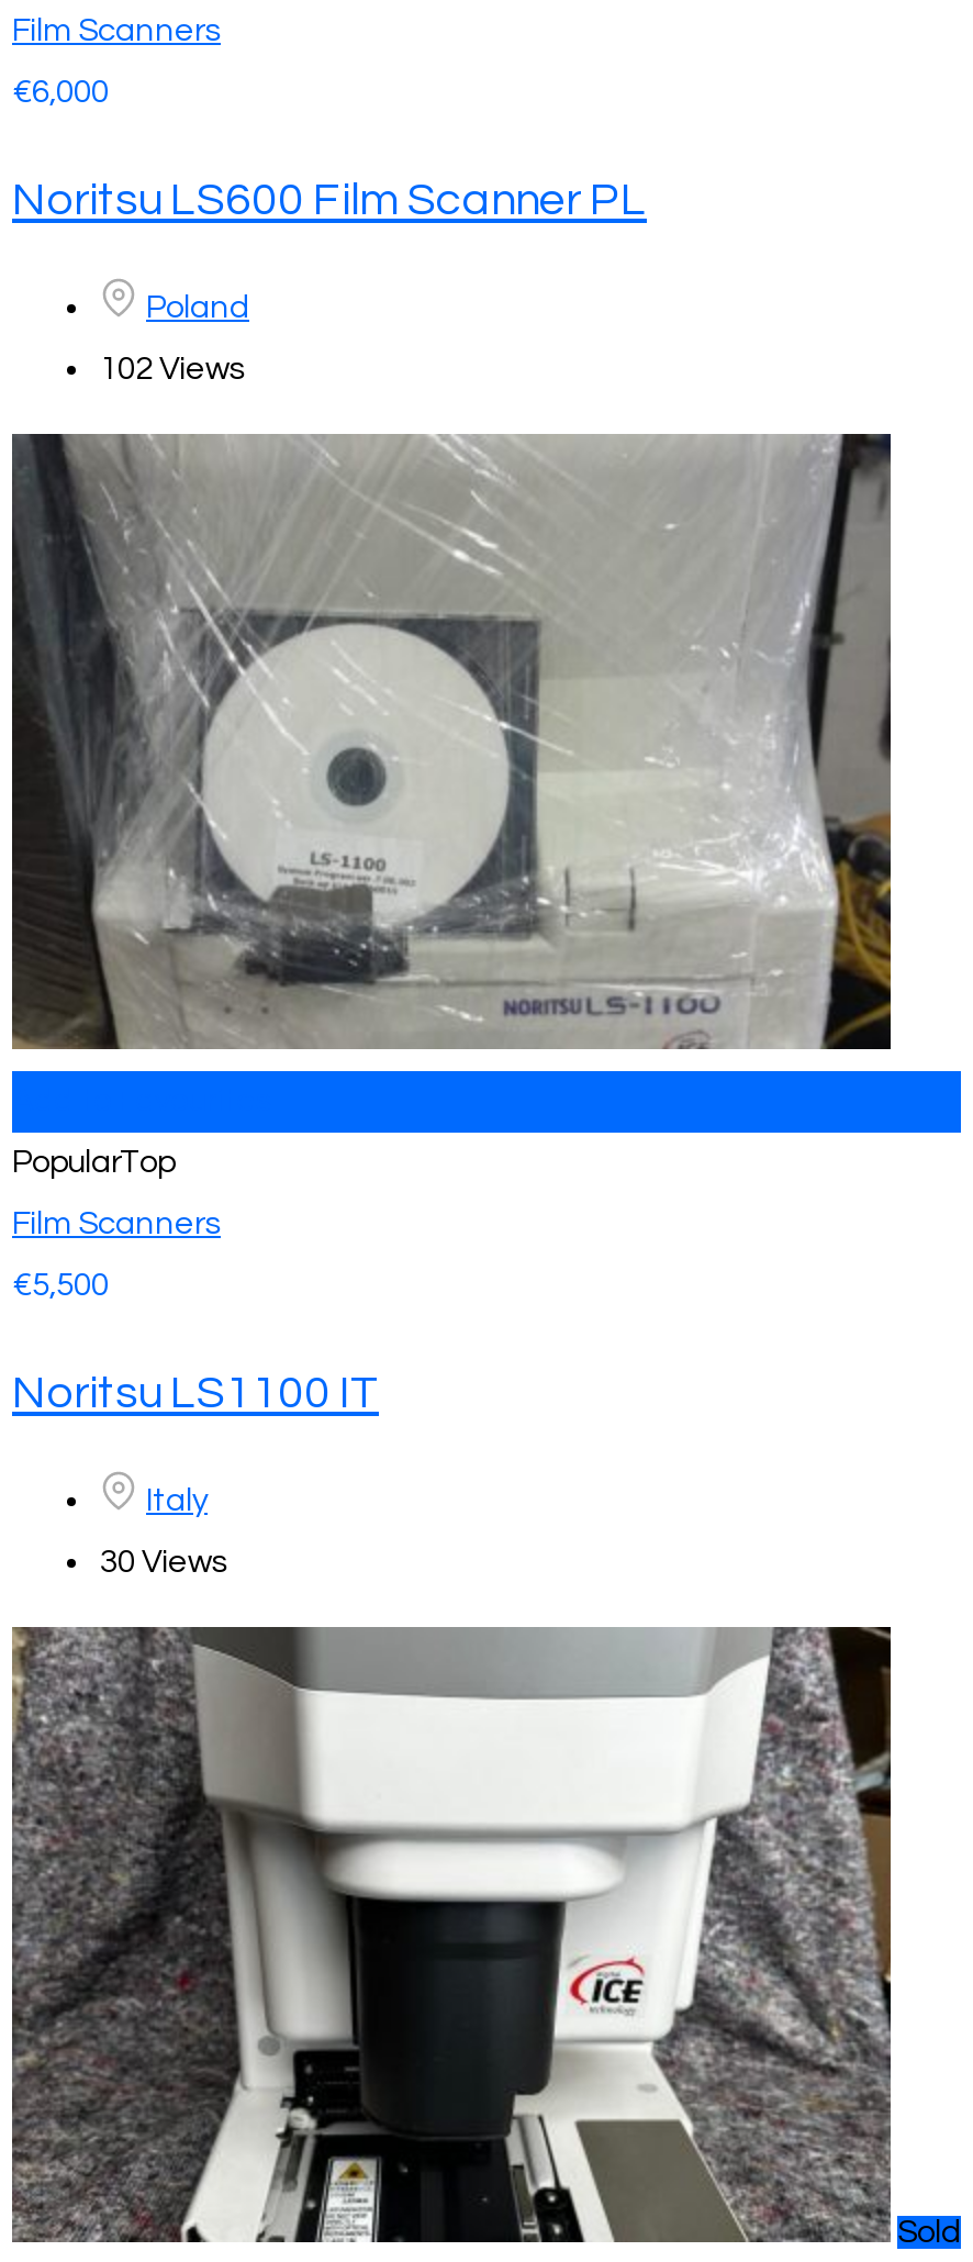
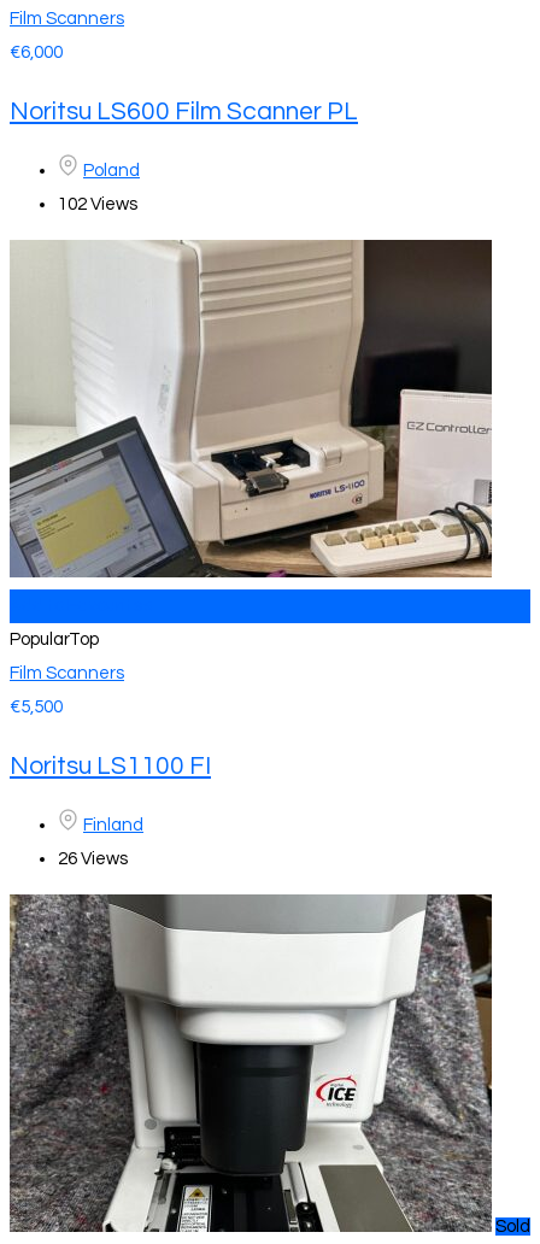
- [image]
+ [image]

- Noritsu LS1100 IT
+ Noritsu LS1100 FI

- Italy
+ Finland

- 30 Views
+ 26 Views
